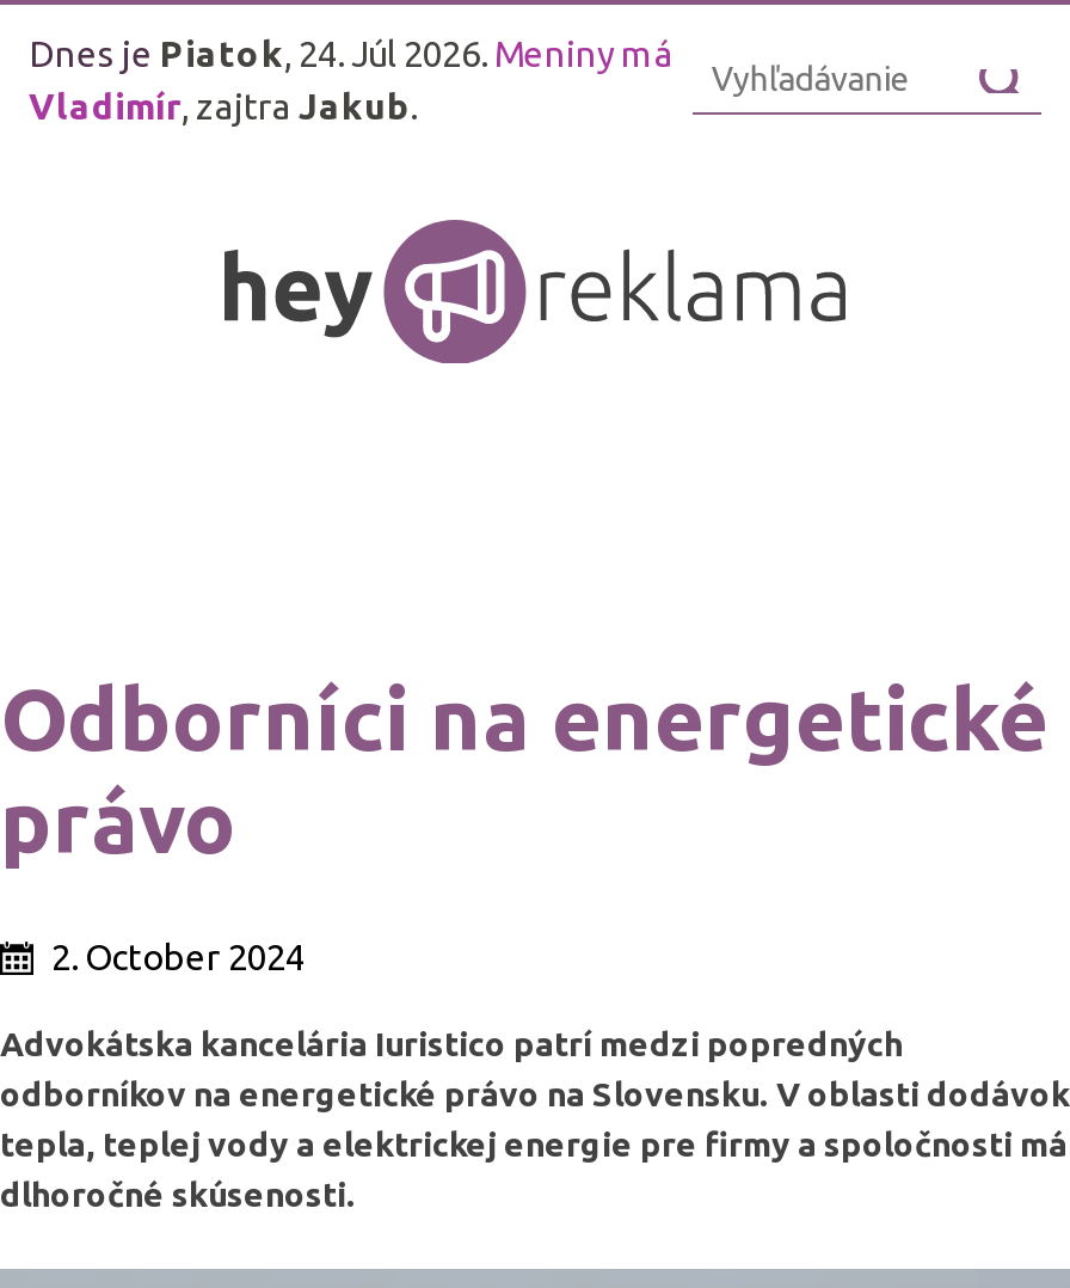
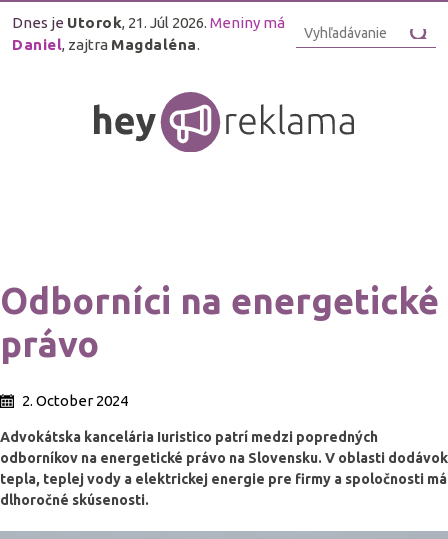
- Dnes je Piatok, 24. Júl 2026. Meniny má
+ Dnes je Utorok, 21. Júl 2026. Meniny má

- Vladimír, zajtra Jakub.
+ Daniel, zajtra Magdaléna.
